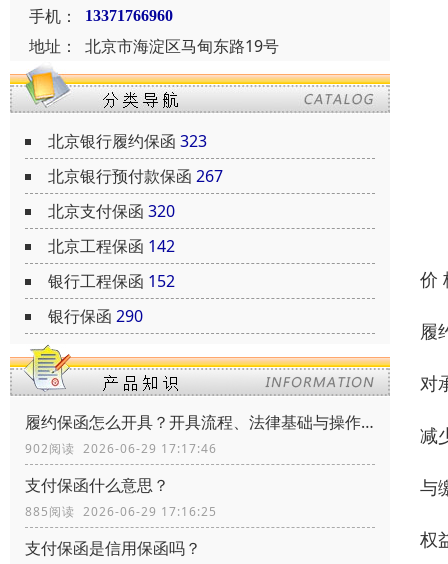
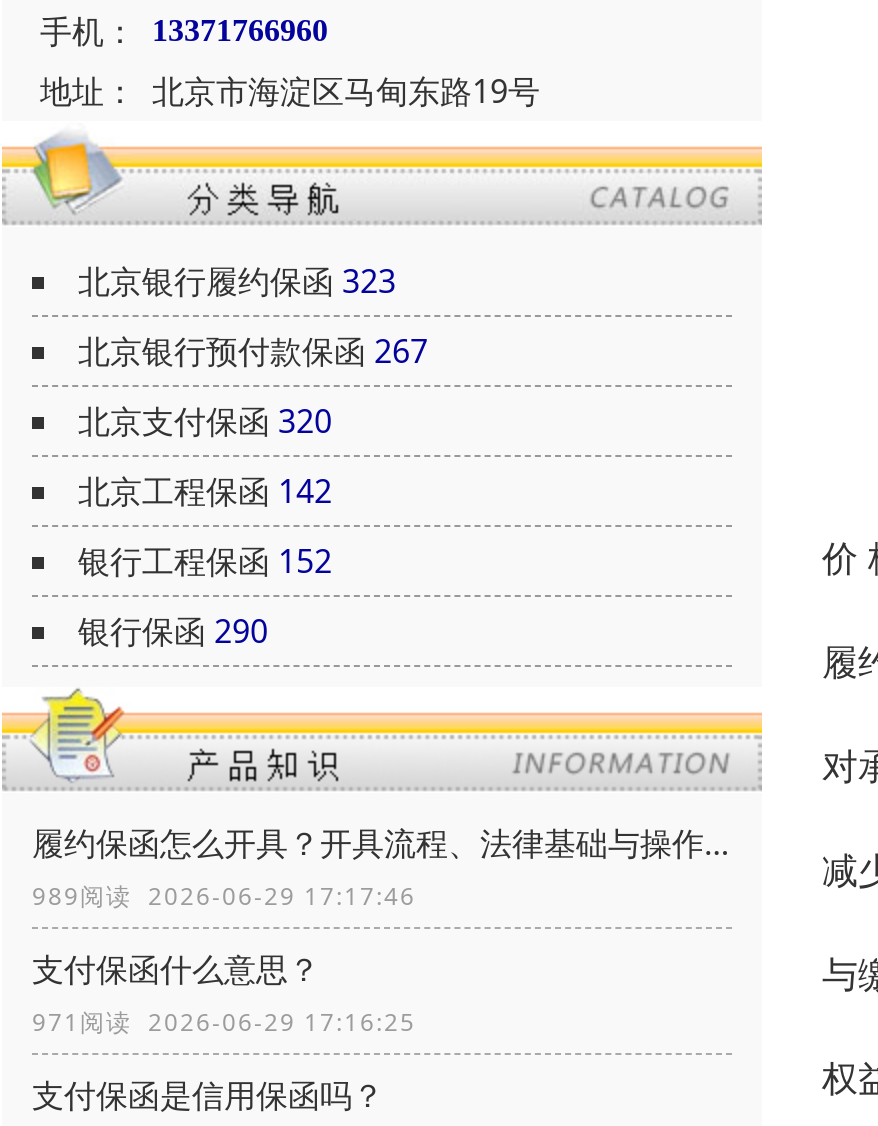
- 902阅读 2026-06-29 17:17:46
+ 989阅读 2026-06-29 17:17:46

- 885阅读 2026-06-29 17:16:25
+ 971阅读 2026-06-29 17:16:25
